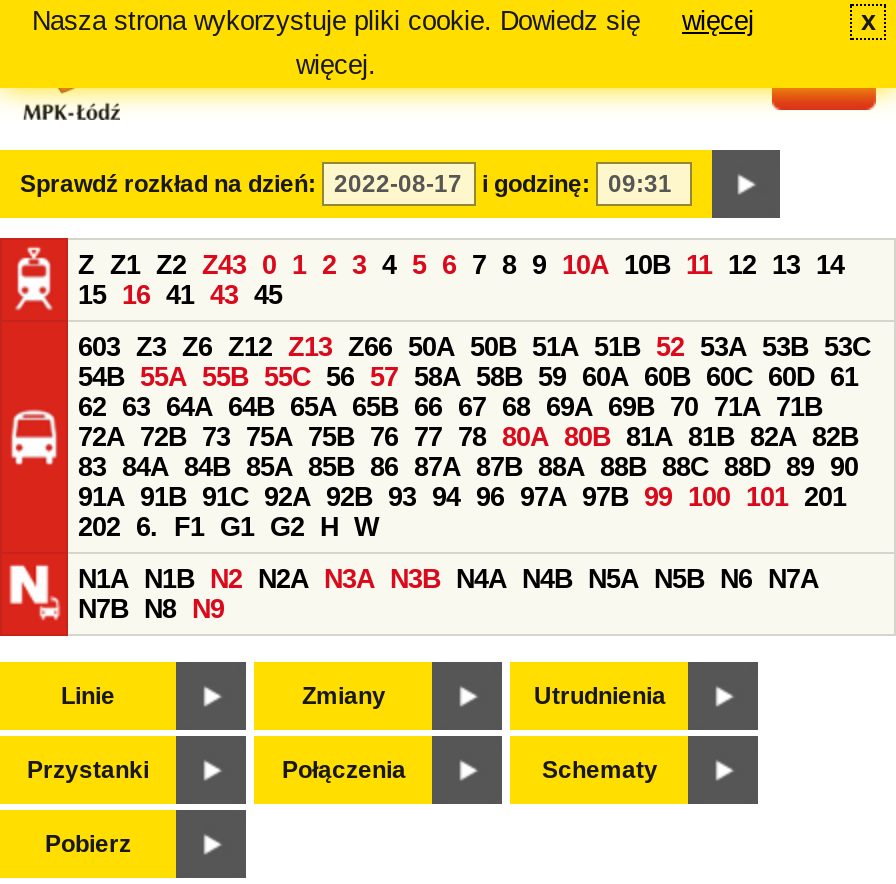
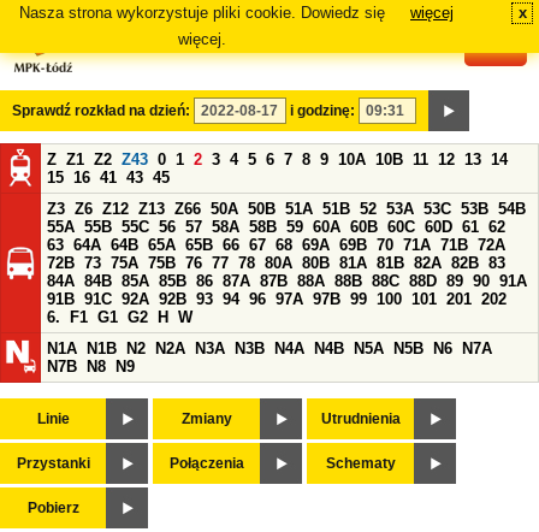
- 603 Z3 Z6 Z12 Z13 Z66 50A 50B 51A 51B 52 53A 53B 53C
- 54B 55A 55B 55C 56 57 58A 58B 59 60A 60B 60C 60D 61
- 62 63 64A 64B 65A 65B 66 67 68 69A 69B 70 71A 71B
- 72A 72B 73 75A 75B 76 77 78 80A 80B 81A 81B 82A 82B
- 83 84A 84B 85A 85B 86 87A 87B 88A 88B 88C 88D 89 90
- 91A 91B 91C 92A 92B 93 94 96 97A 97B 99 100 101 201
- 202 6. F1 G1 G2 H W
+ Z3 Z6 Z12 Z13 Z66 50A 50B 51A 51B 52 53A 53C 53B 54B
+ 55A 55B 55C 56 57 58A 58B 59 60A 60B 60C 60D 61 62
+ 63 64A 64B 65A 65B 66 67 68 69A 69B 70 71A 71B 72A
+ 72B 73 75A 75B 76 77 78 80A 80B 81A 81B 82A 82B 83
+ 84A 84B 85A 85B 86 87A 87B 88A 88B 88C 88D 89 90 91A
+ 91B 91C 92A 92B 93 94 96 97A 97B 99 100 101 201 202
+ 6. F1 G1 G2 H W
